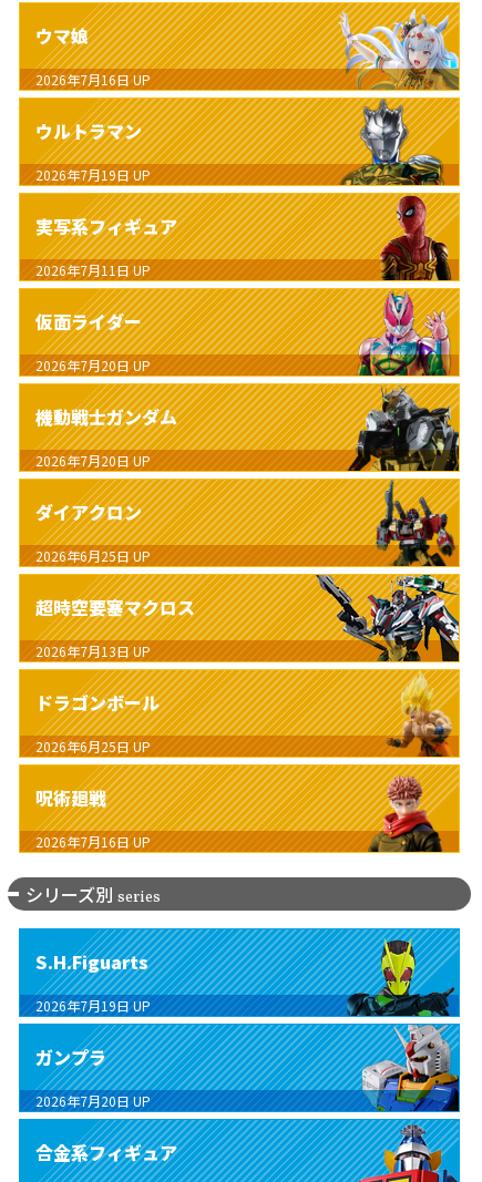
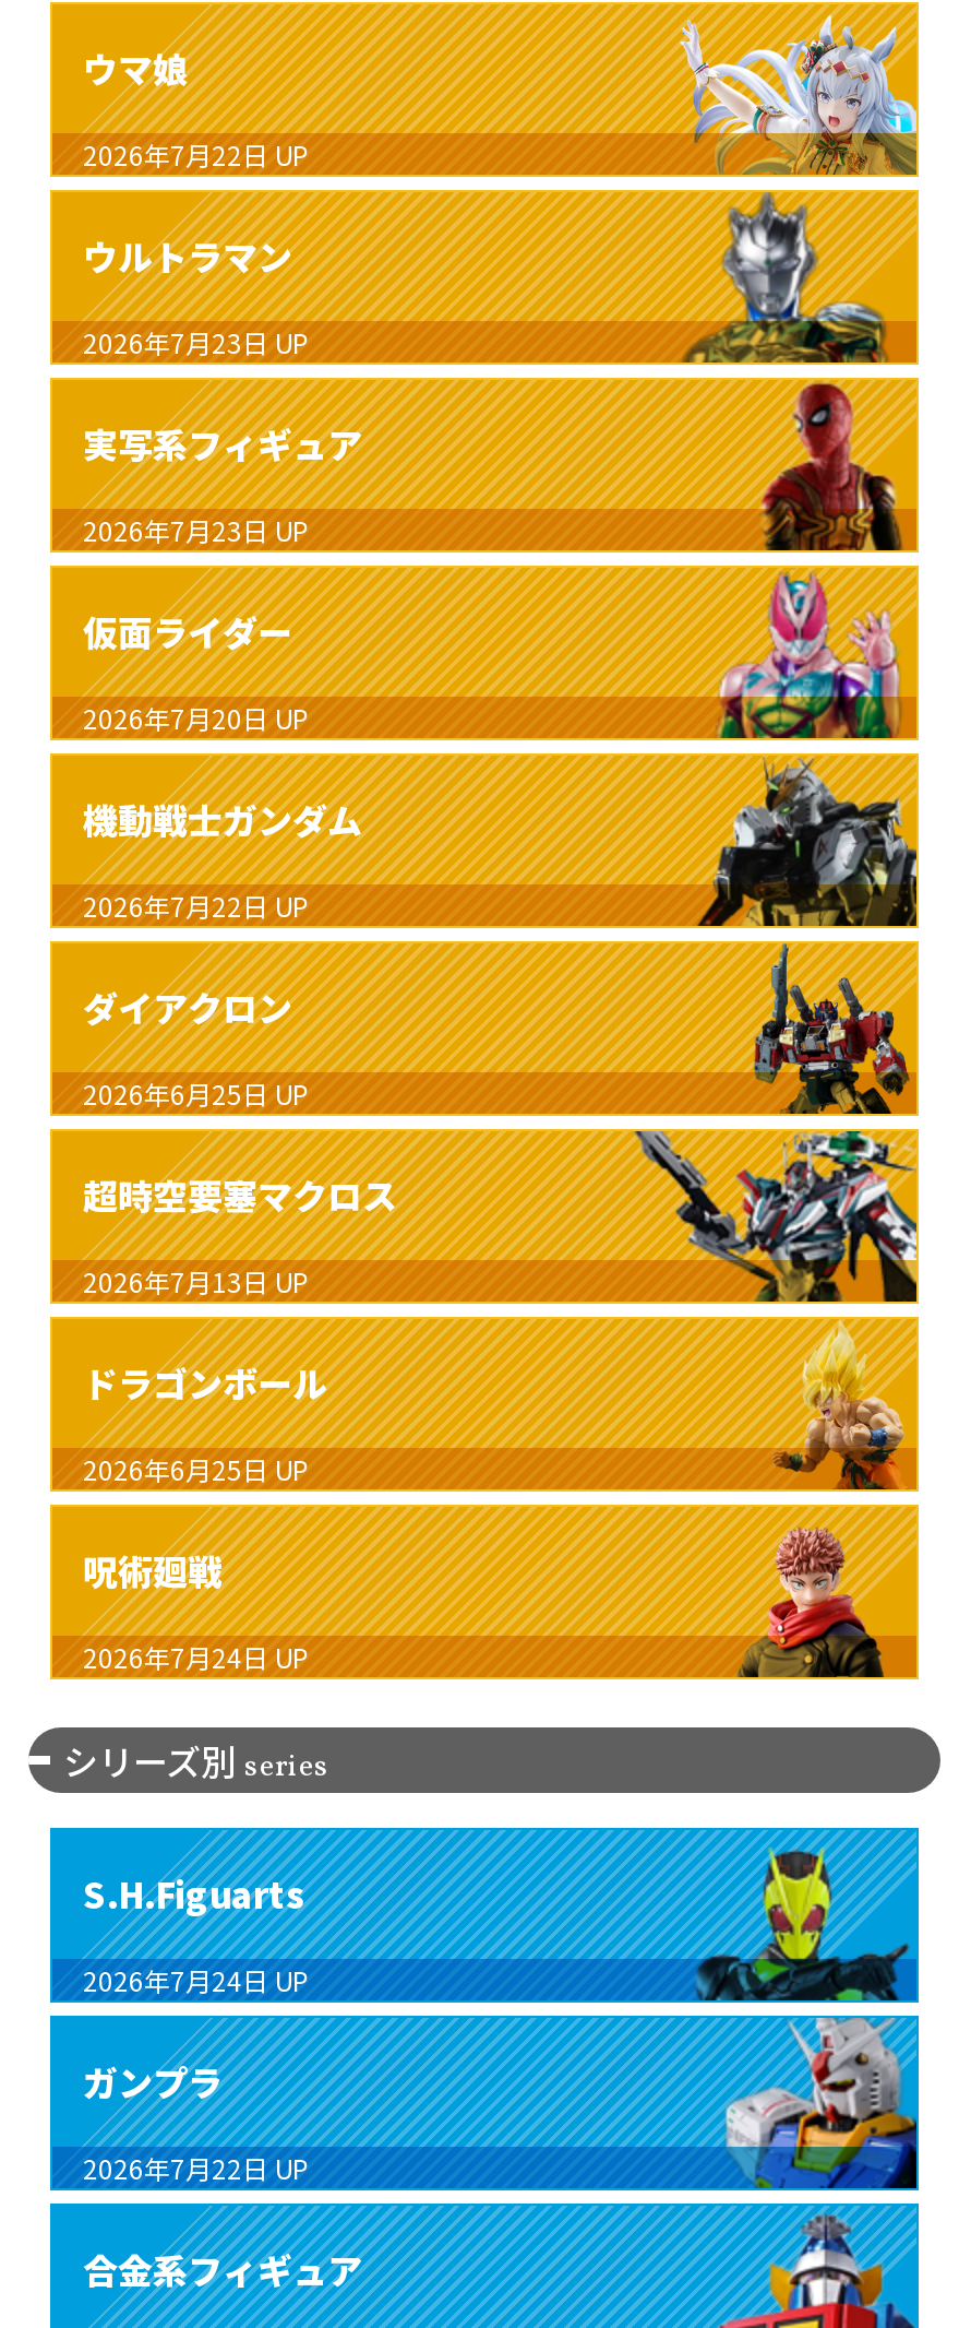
- 2026年7月16日 UP
+ 2026年7月22日 UP

- 2026年7月19日 UP
+ 2026年7月23日 UP

- 2026年7月11日 UP
+ 2026年7月23日 UP

- 2026年7月20日 UP
+ 2026年7月22日 UP

- 2026年7月16日 UP
+ 2026年7月24日 UP

- 2026年7月19日 UP
+ 2026年7月24日 UP

- 2026年7月20日 UP
+ 2026年7月22日 UP
